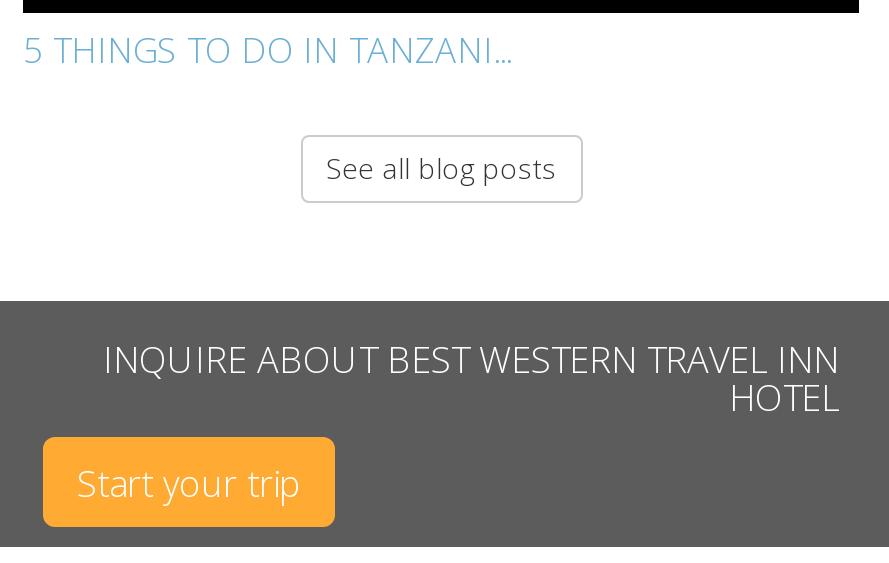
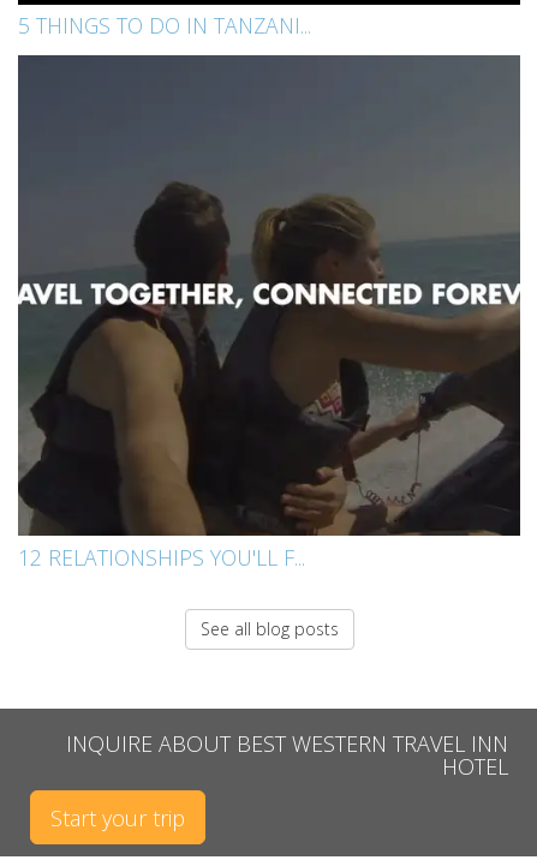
+ [image]
+ 12 RELATIONSHIPS YOU'LL F...
